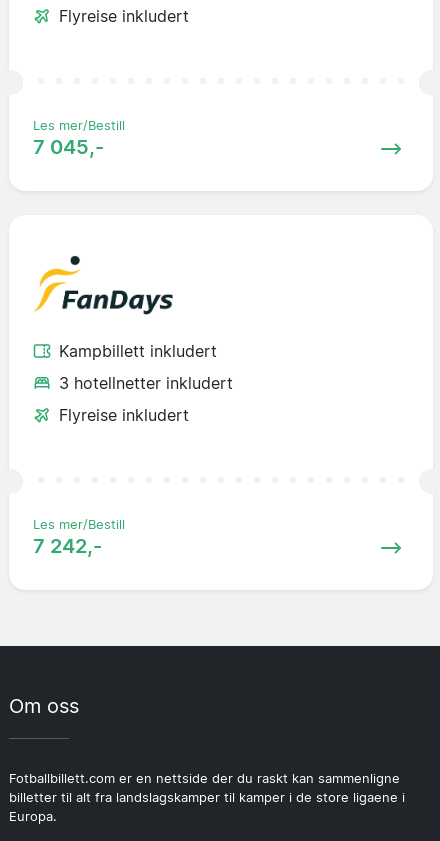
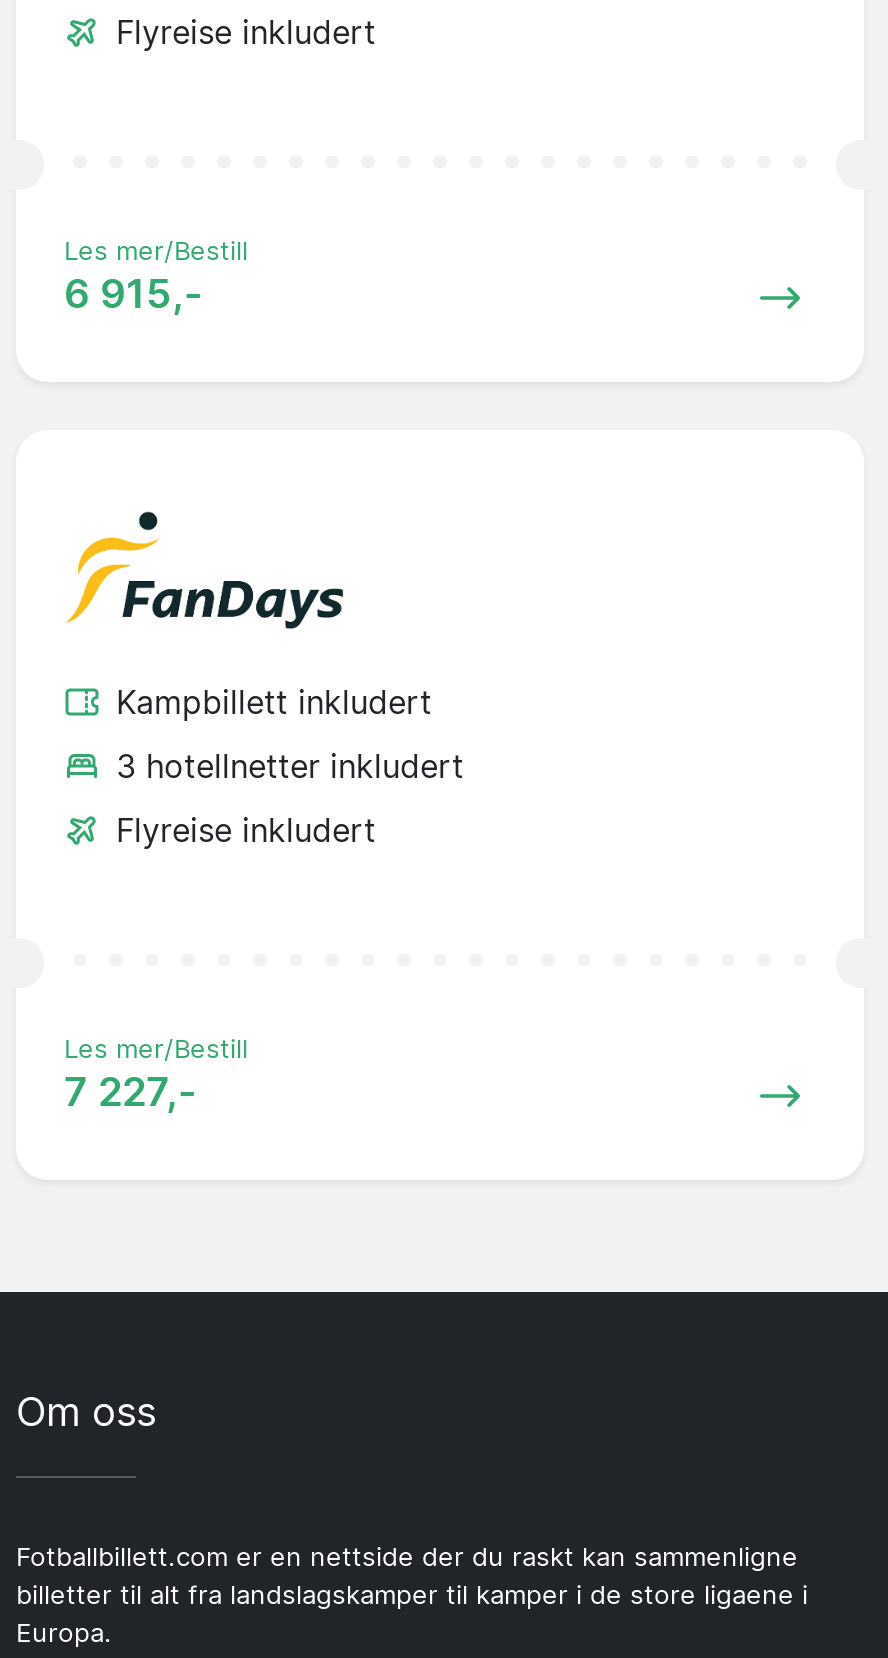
- 7 045,-
+ 6 915,-

- 7 242,-
+ 7 227,-
